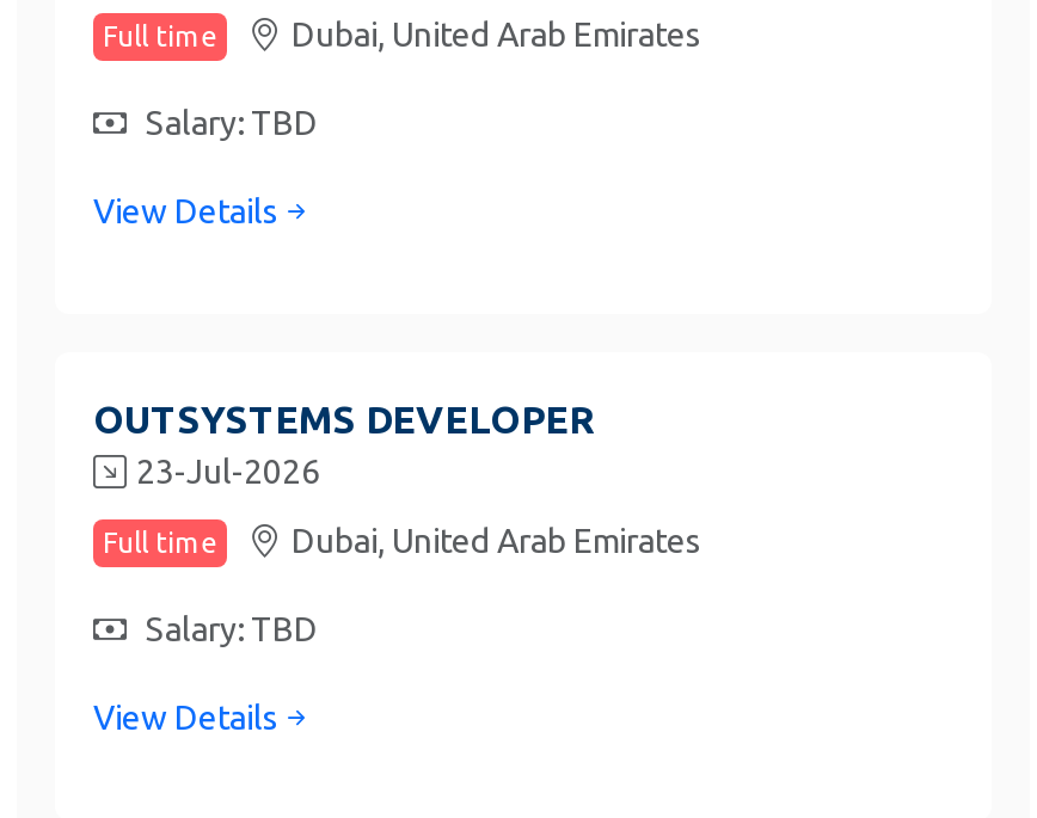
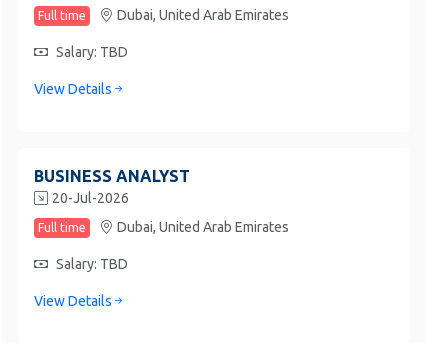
- OUTSYSTEMS DEVELOPER
- 23-Jul-2026
+ BUSINESS ANALYST
+ 20-Jul-2026
